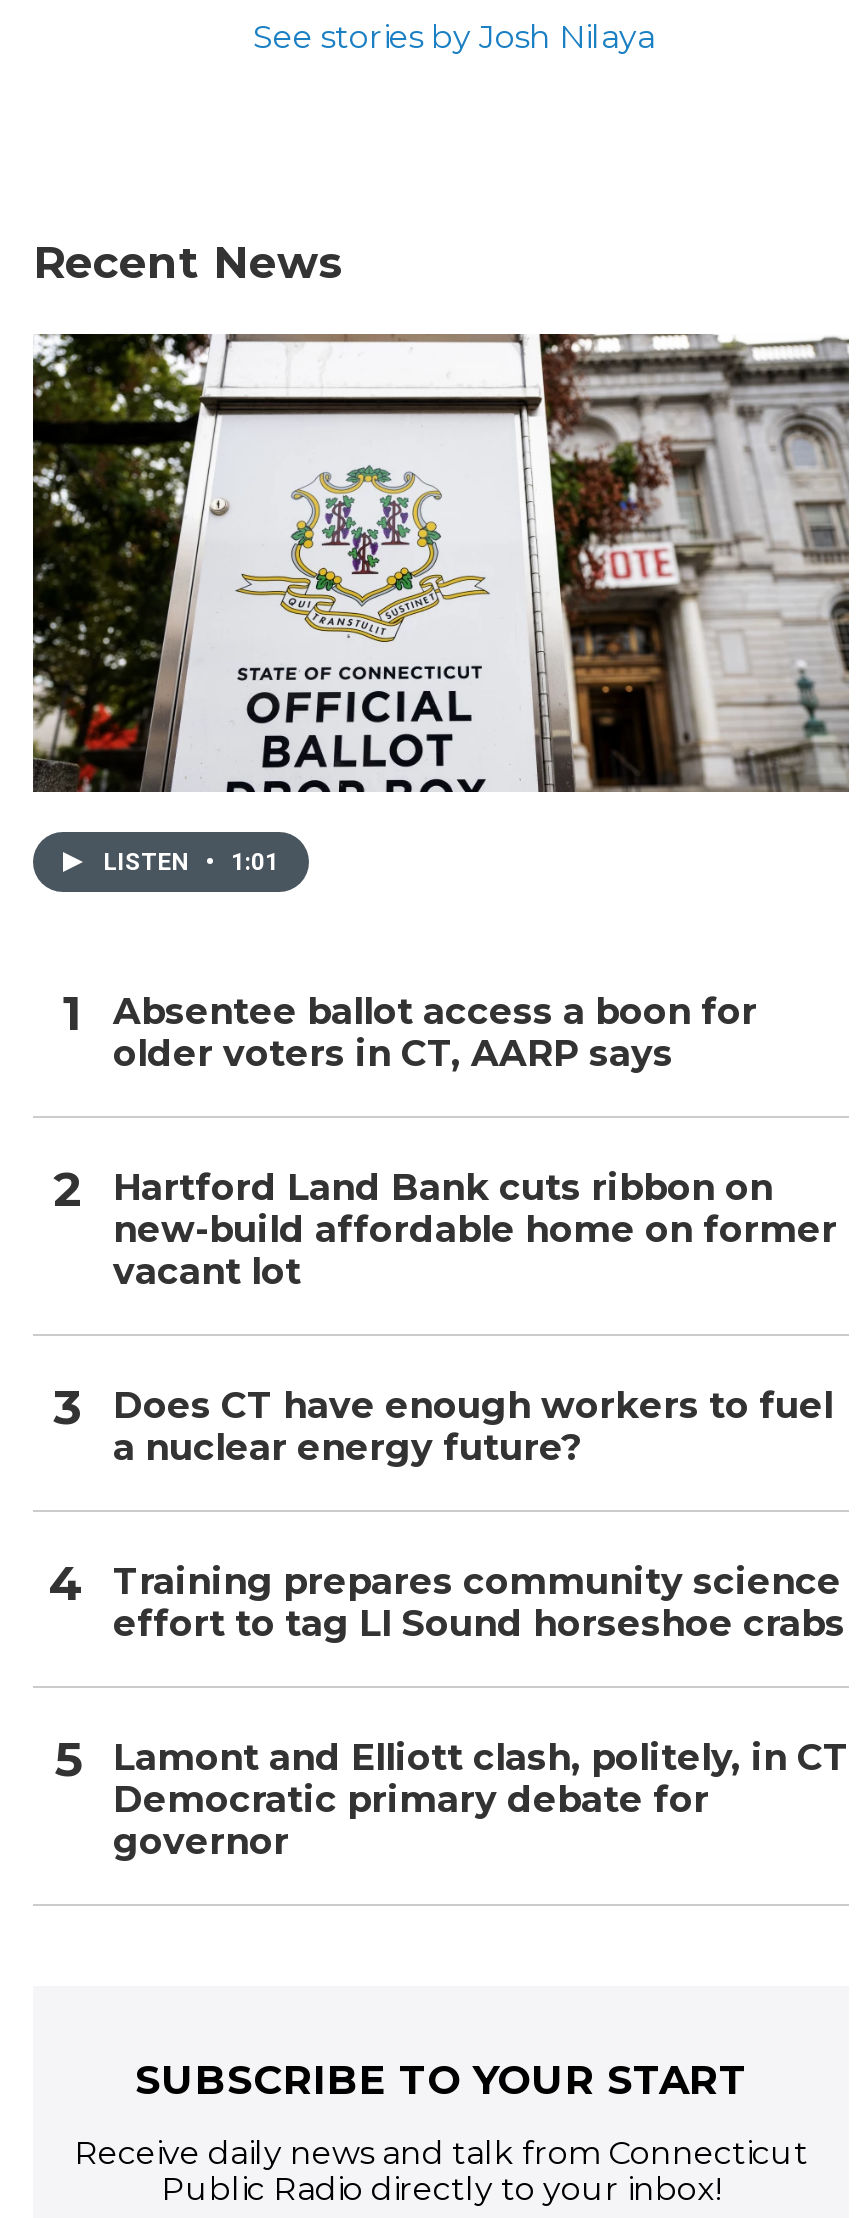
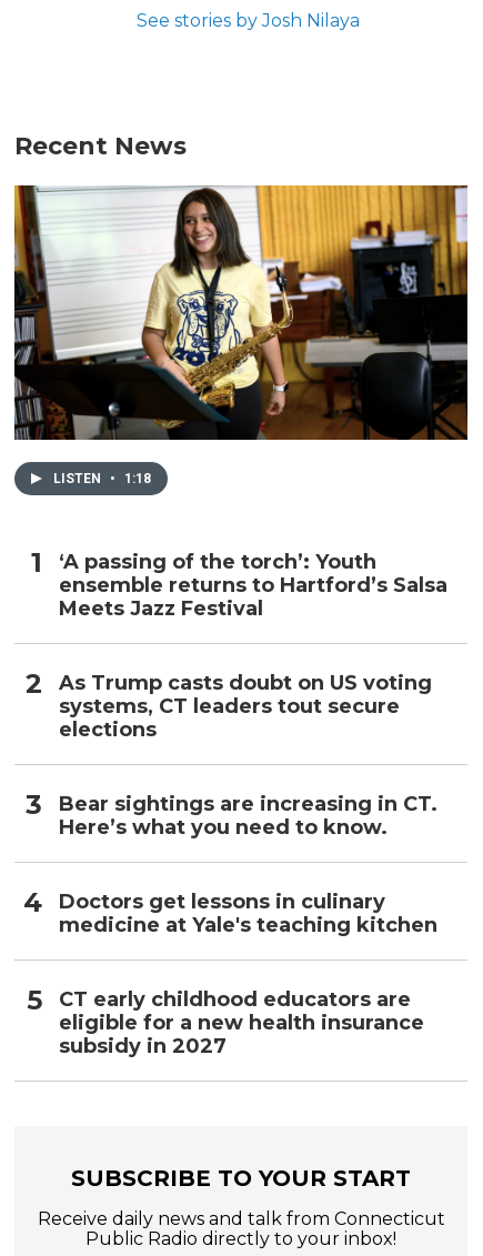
- [image]
- LISTEN • 1:01
+ [image]
+ LISTEN • 1:18

- Absentee ballot access a boon for
- older voters in CT, AARP says
+ ‘A passing of the torch’: Youth
+ ensemble returns to Hartford’s Salsa
+ Meets Jazz Festival

- Hartford Land Bank cuts ribbon on
- new-build affordable home on former
- vacant lot
+ As Trump casts doubt on US voting
+ systems, CT leaders tout secure
+ elections

- Does CT have enough workers to fuel
- a nuclear energy future?
+ Bear sightings are increasing in CT.
+ Here’s what you need to know.

- Training prepares community science
- effort to tag LI Sound horseshoe crabs
+ Doctors get lessons in culinary
+ medicine at Yale's teaching kitchen

- Lamont and Elliott clash, politely, in CT
- Democratic primary debate for
- governor
+ CT early childhood educators are
+ eligible for a new health insurance
+ subsidy in 2027
